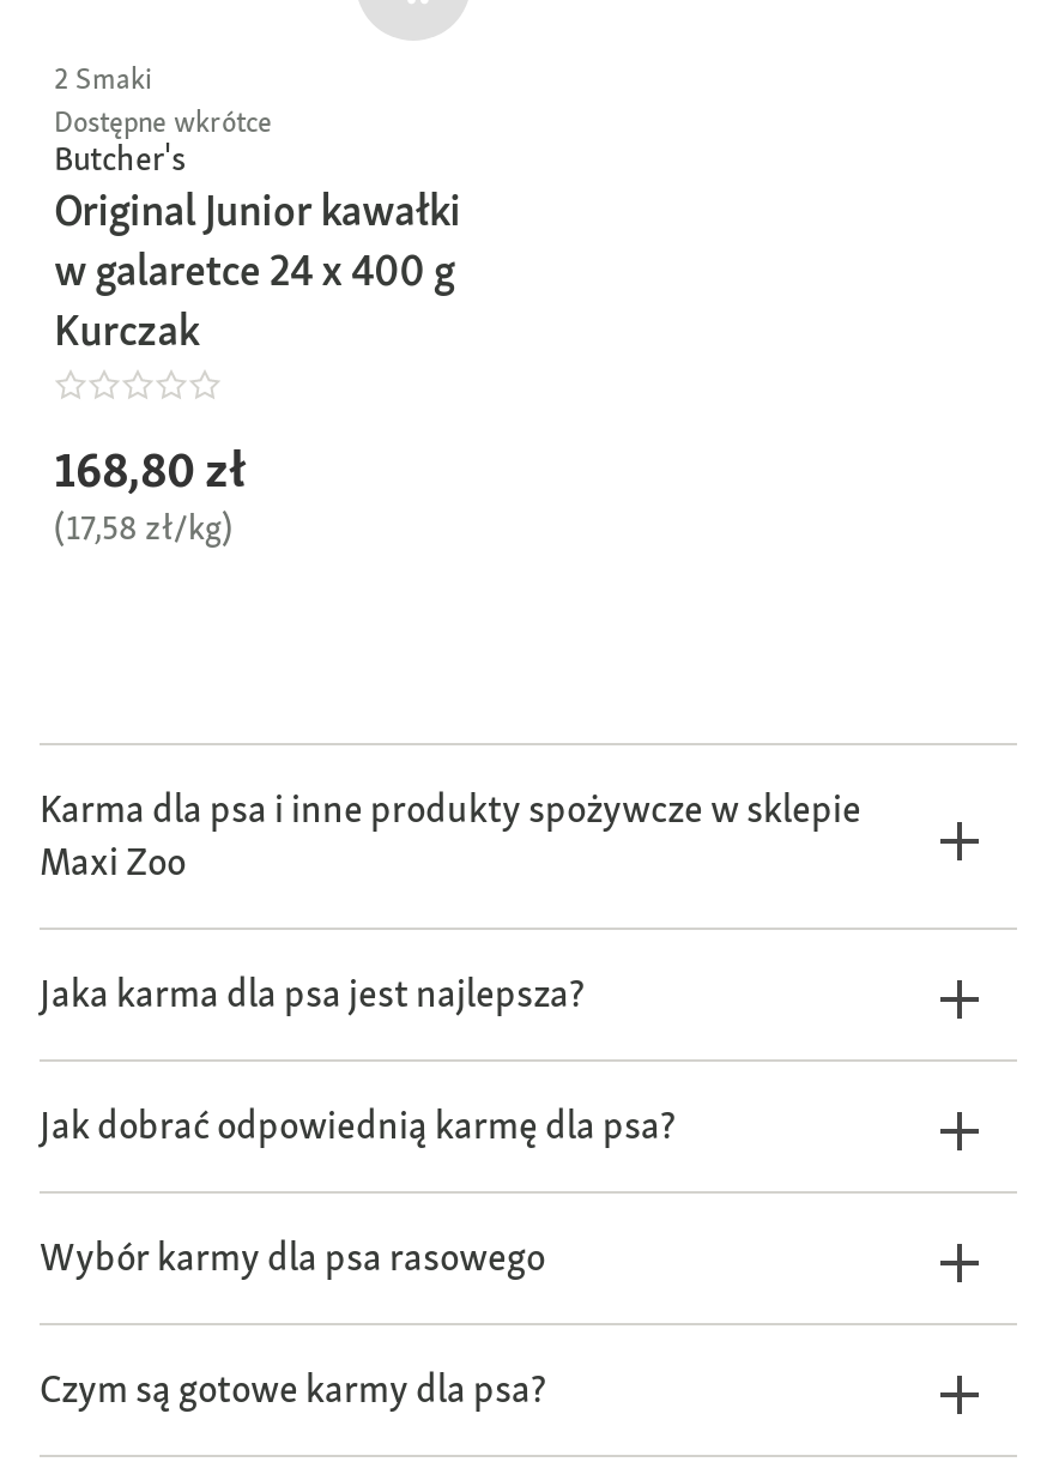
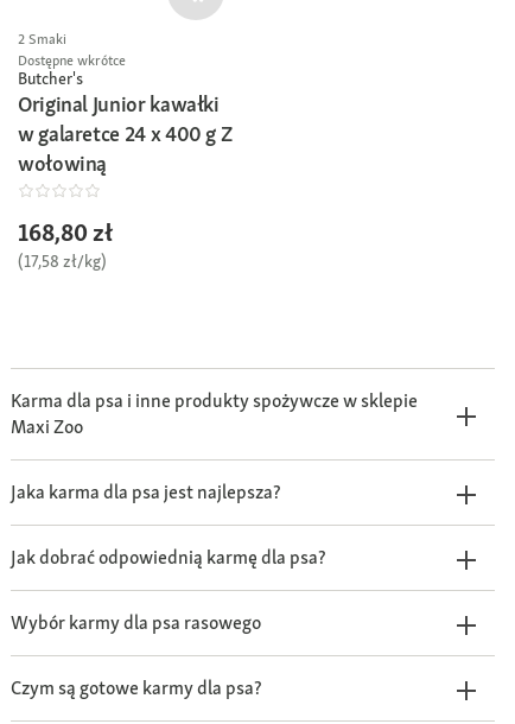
- w galaretce 24 x 400 g
- Kurczak
+ w galaretce 24 x 400 g Z
+ wołowiną
